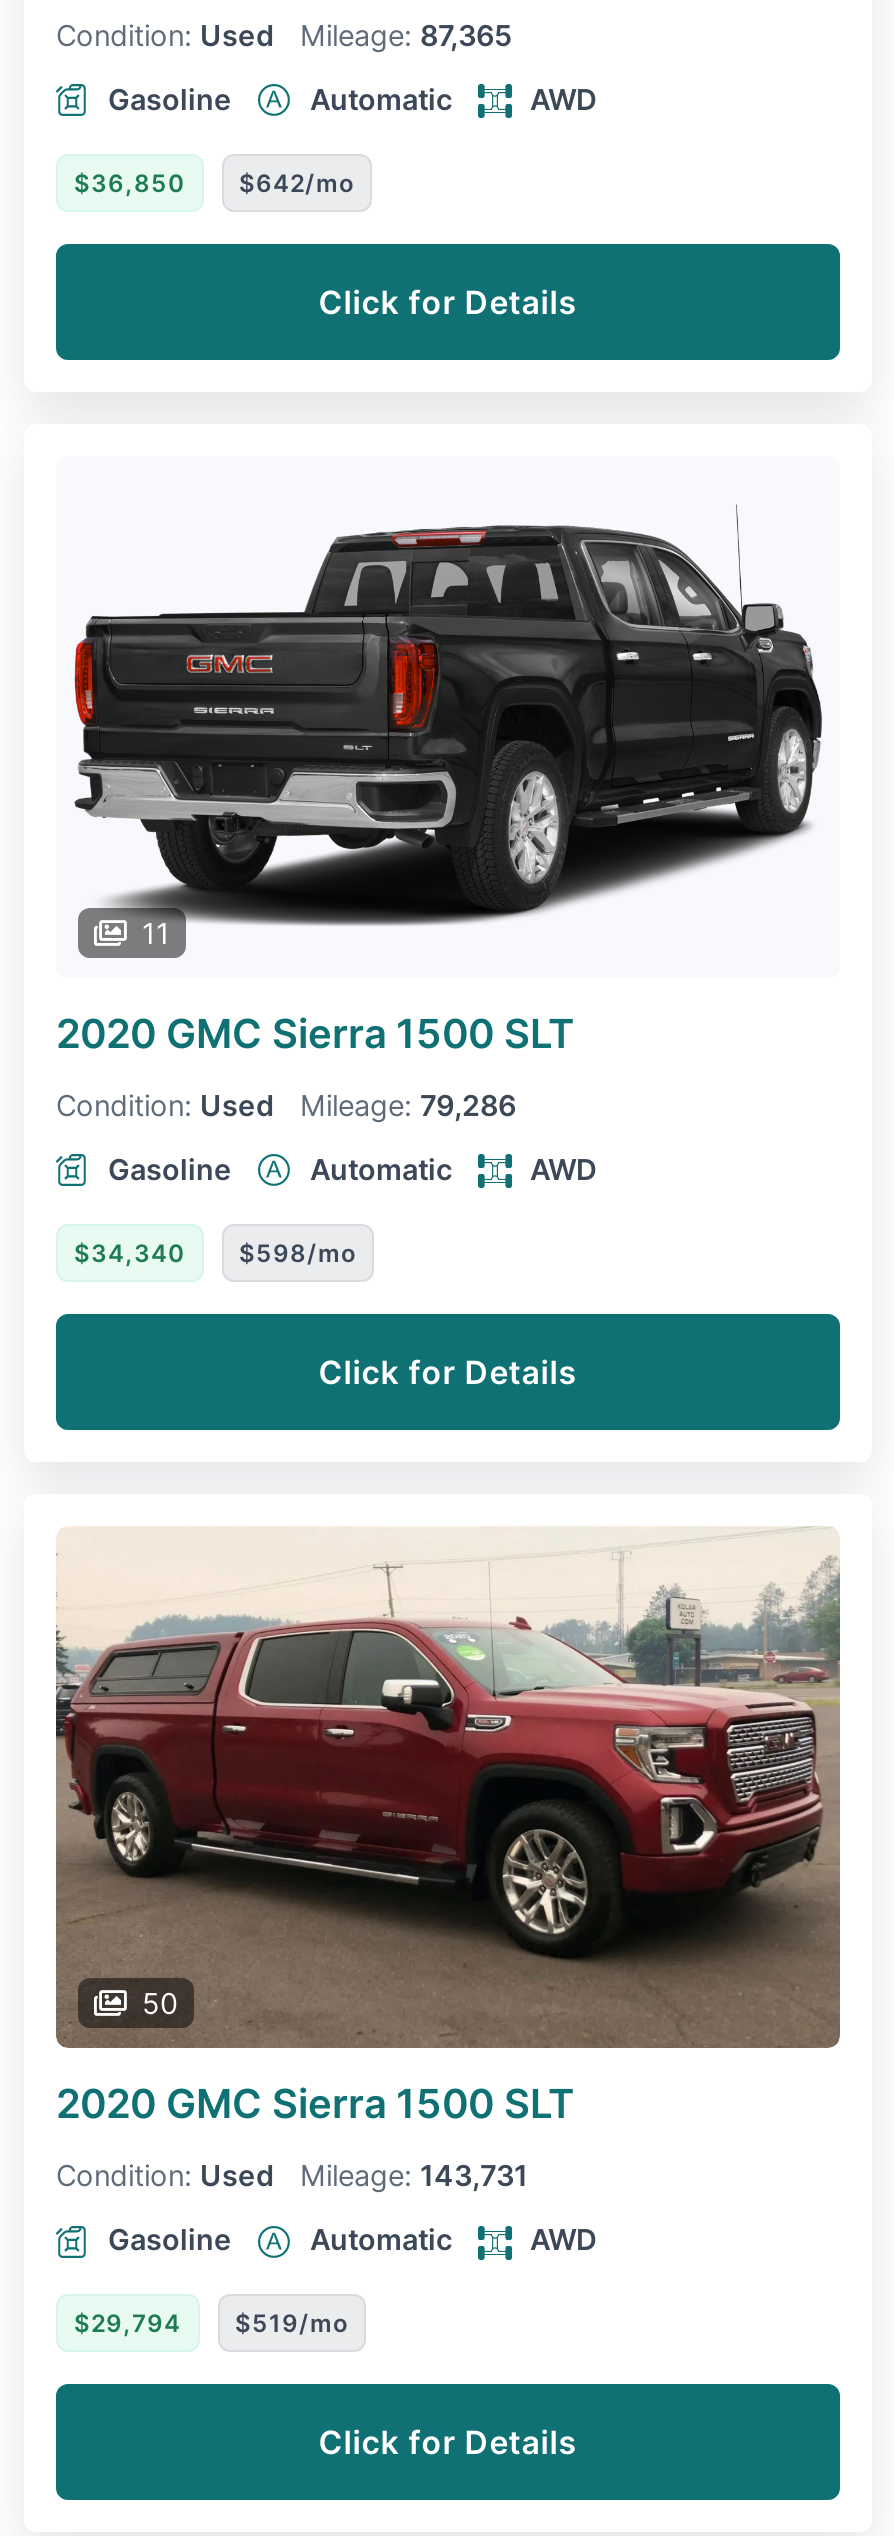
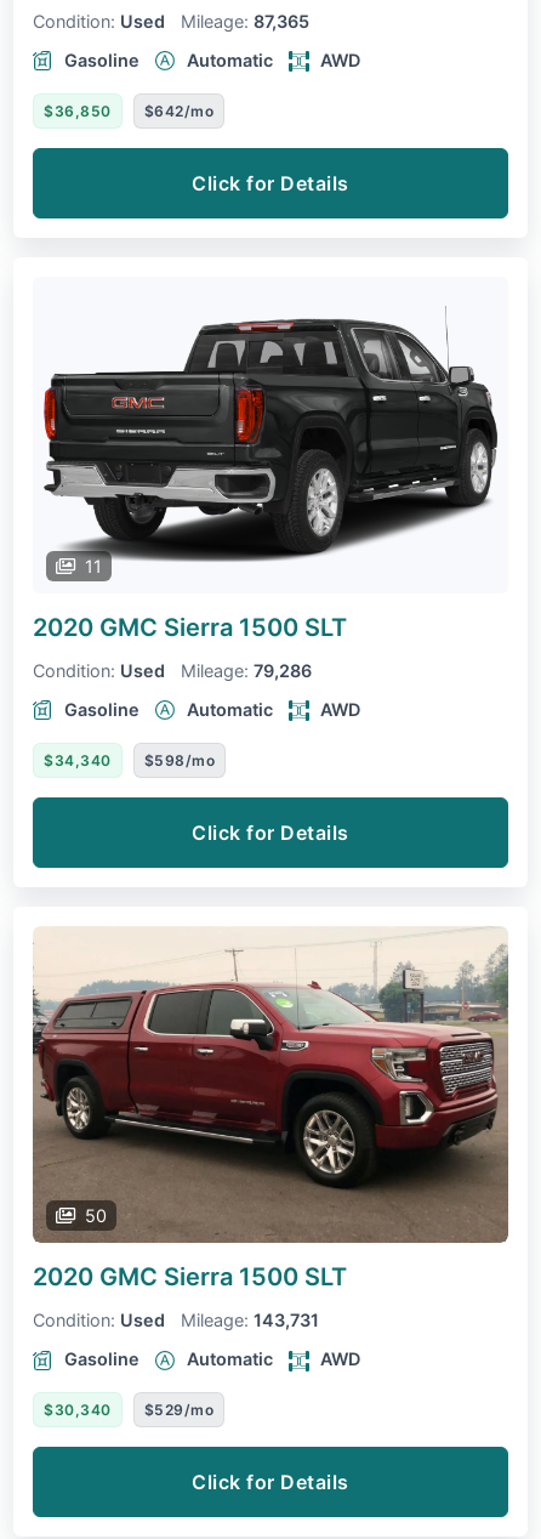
- $29,794
- $519/mo
+ $30,340
+ $529/mo
